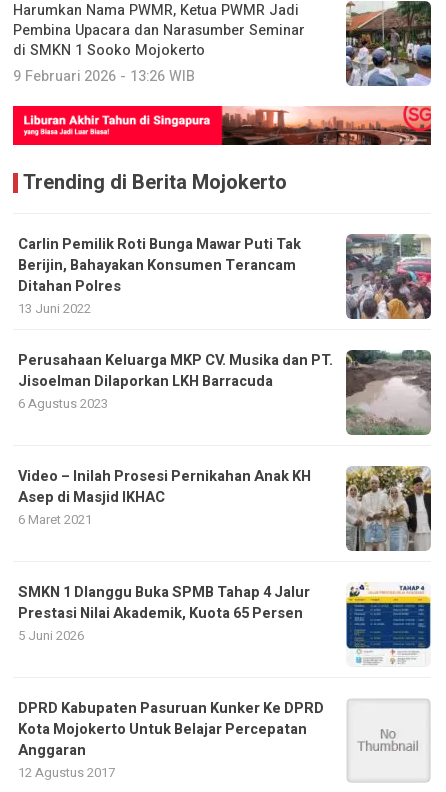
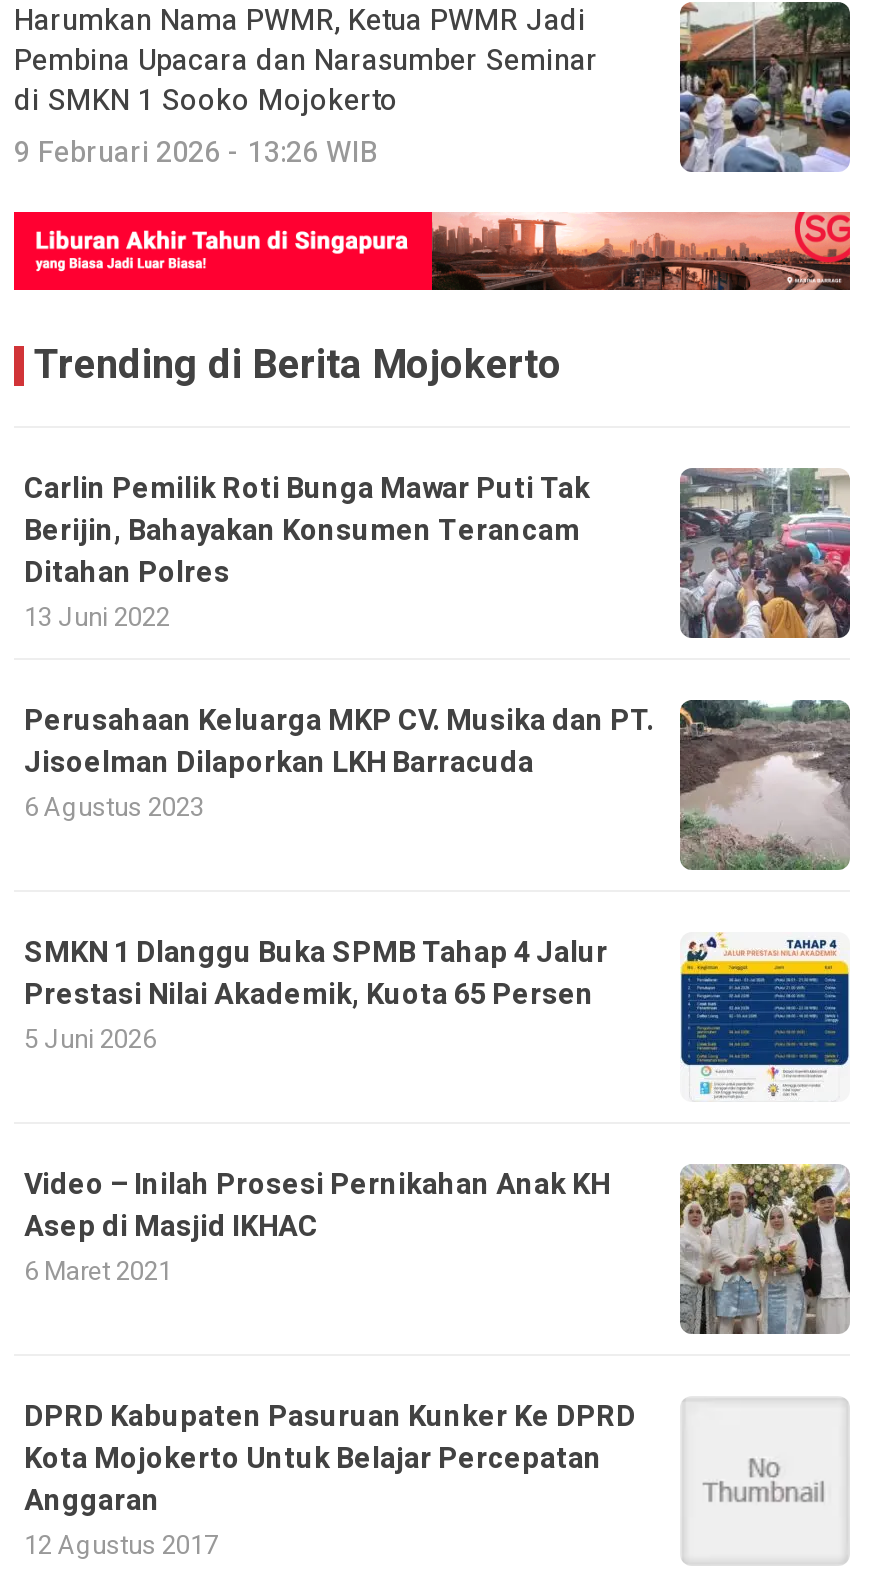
moved down: [image] | Video – Inilah Prosesi Pernikahan Anak KH | Asep di Masjid IKHAC | 6 Maret 2021

moved up: [image] | SMKN 1 Dlanggu Buka SPMB Tahap 4 Jalur | Prestasi Nilai Akademik, Kuota 65 Persen | 5 Juni 2026
